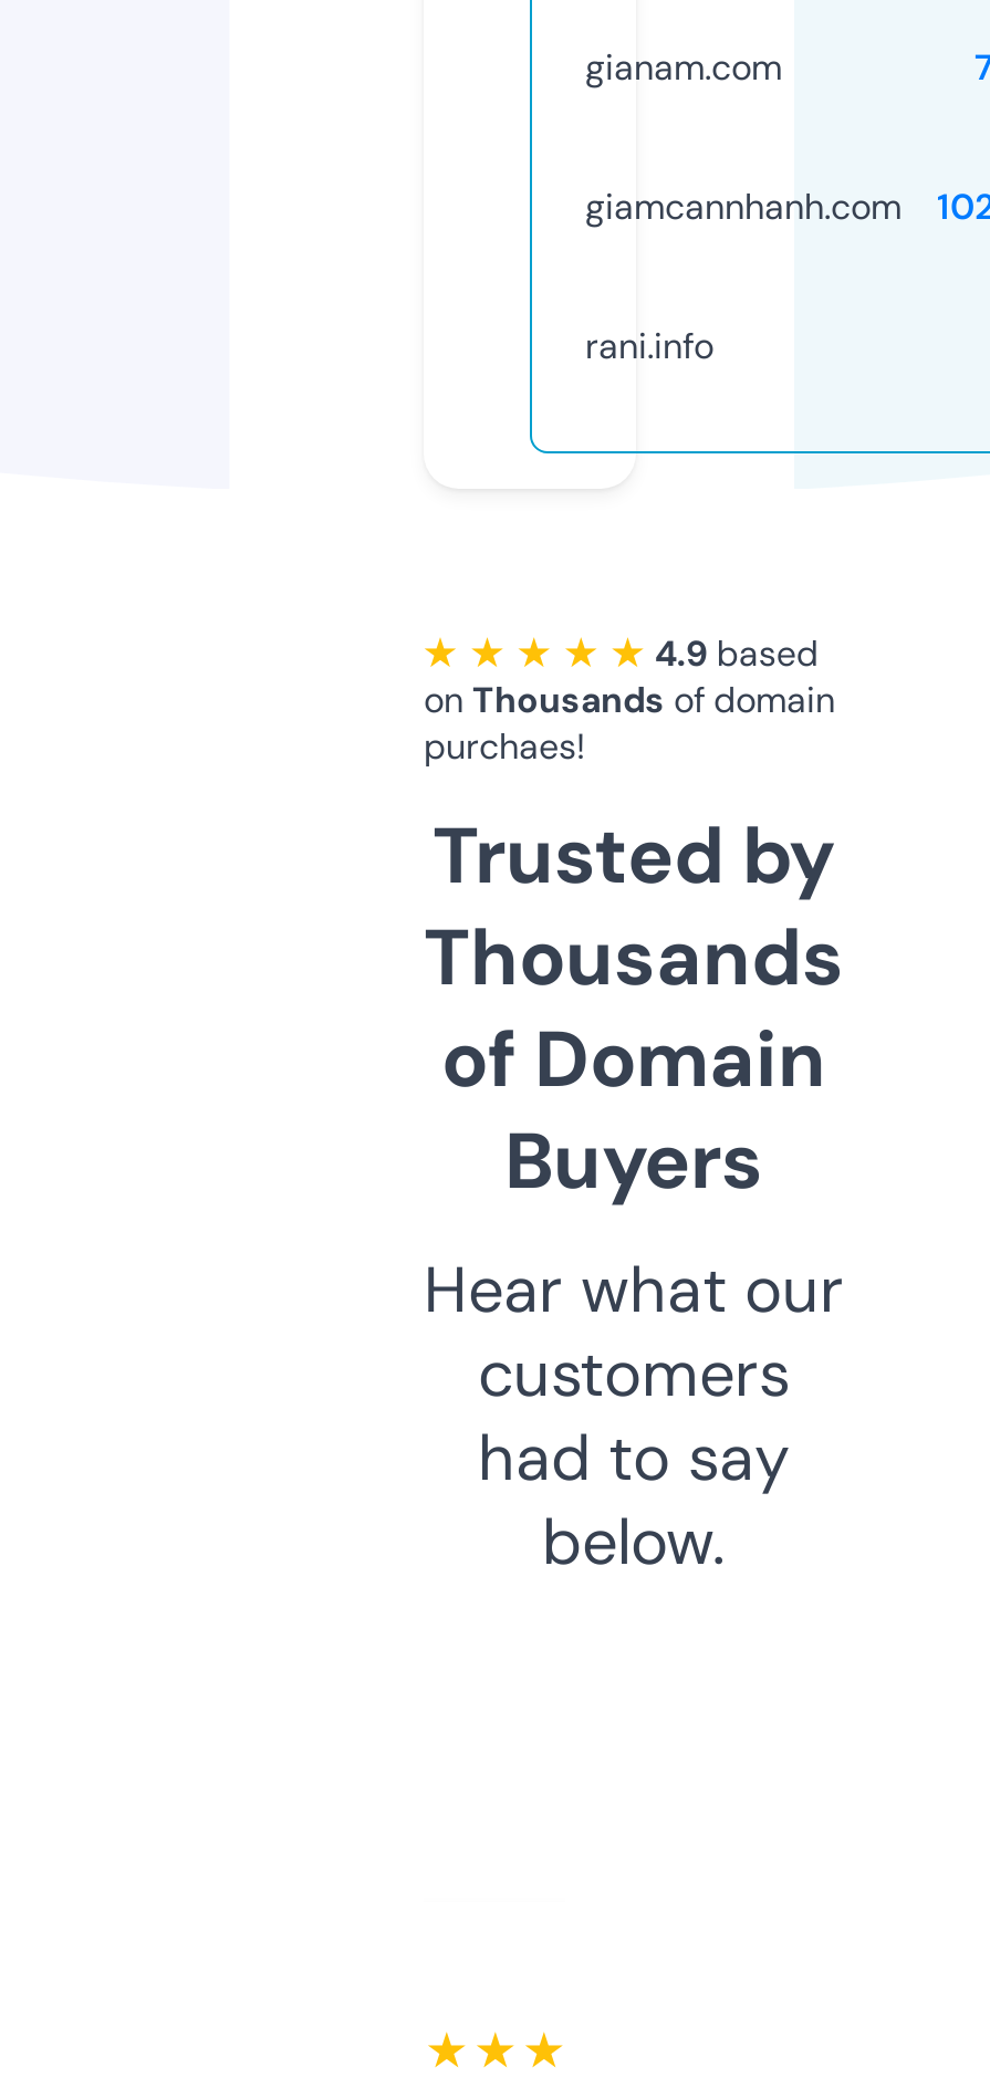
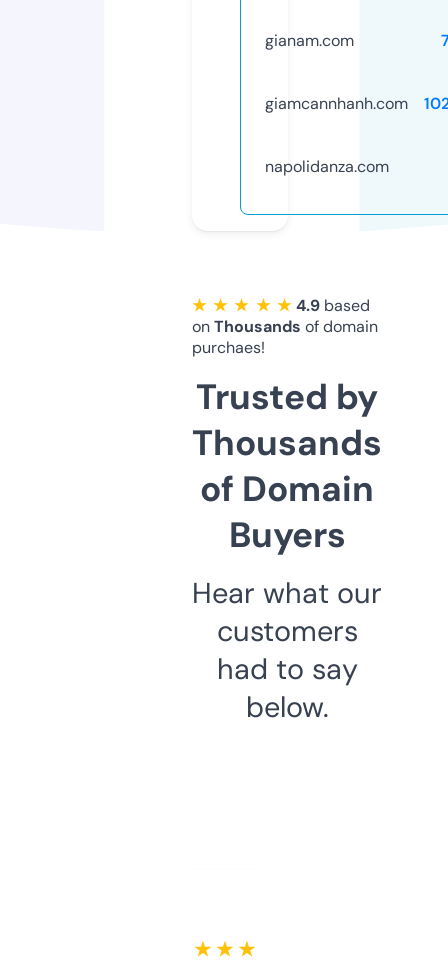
- rani.info
+ napolidanza.com
